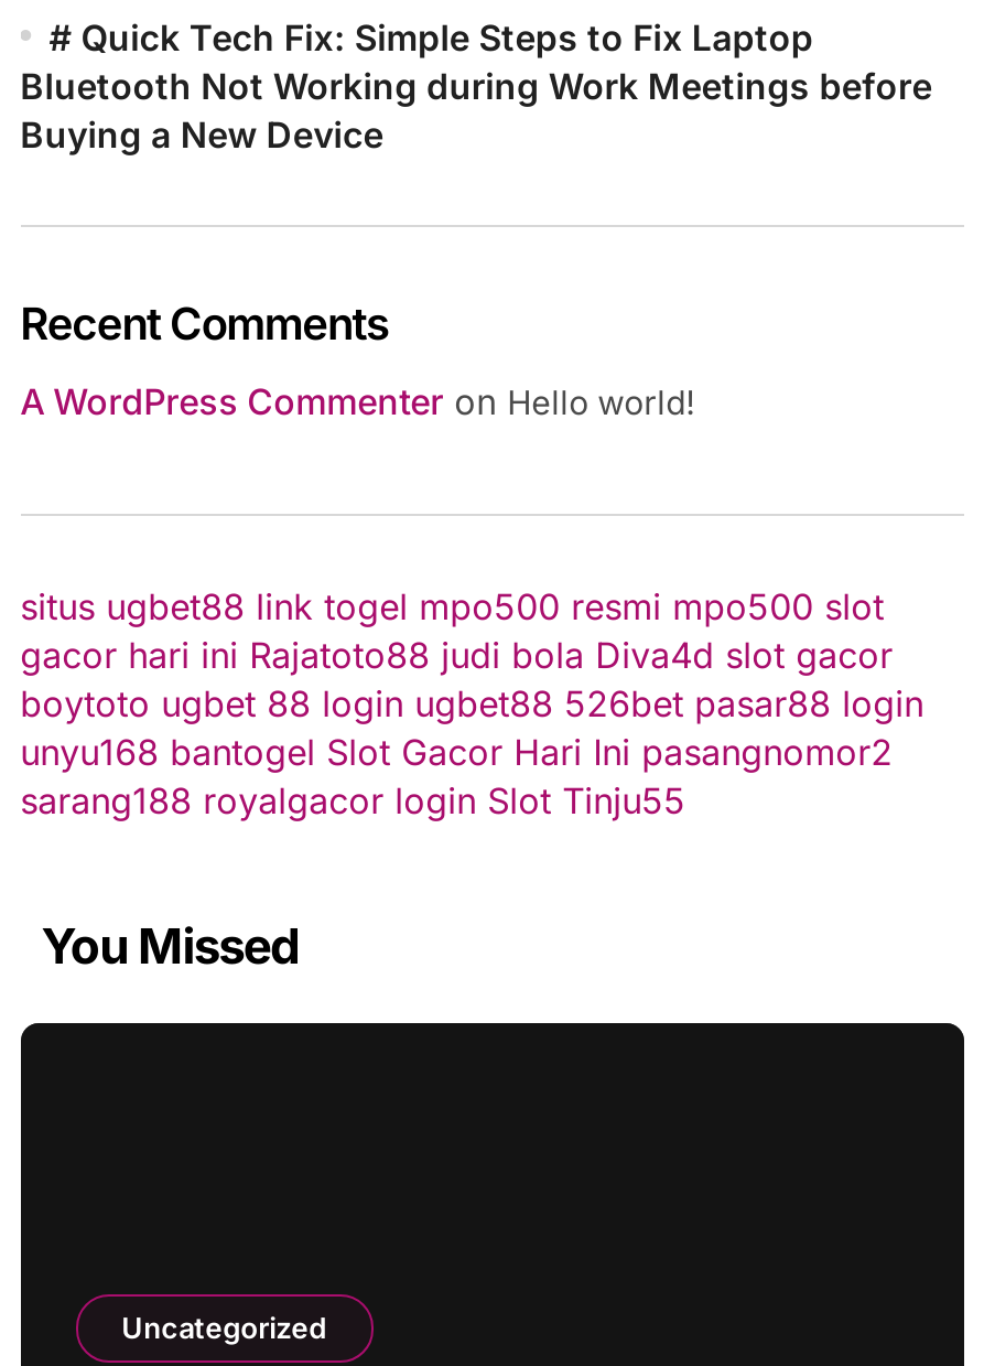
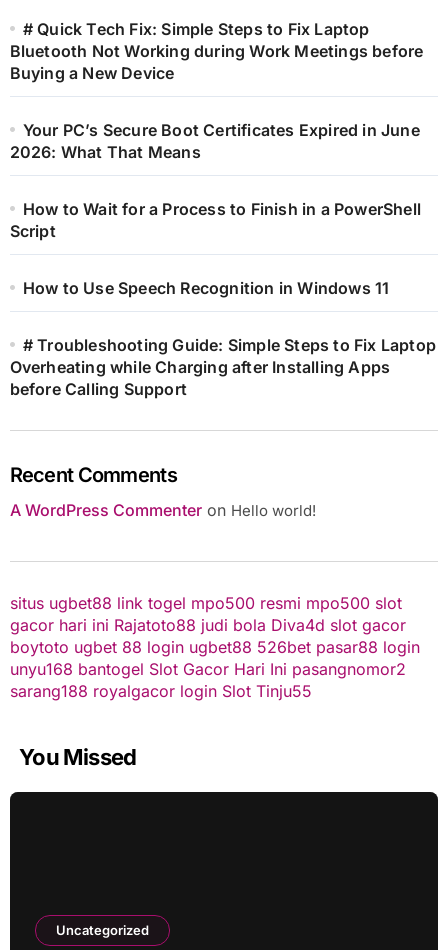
+ Your PC’s Secure Boot Certificates Expired in June
+ 2026: What That Means
+ How to Wait for a Process to Finish in a PowerShell
+ Script
+ How to Use Speech Recognition in Windows 11
+ # Troubleshooting Guide: Simple Steps to Fix Laptop
+ Overheating while Charging after Installing Apps
+ before Calling Support
